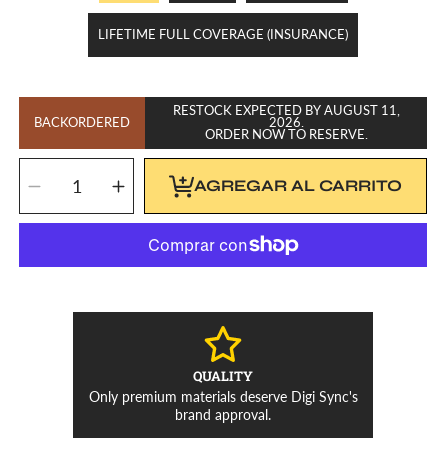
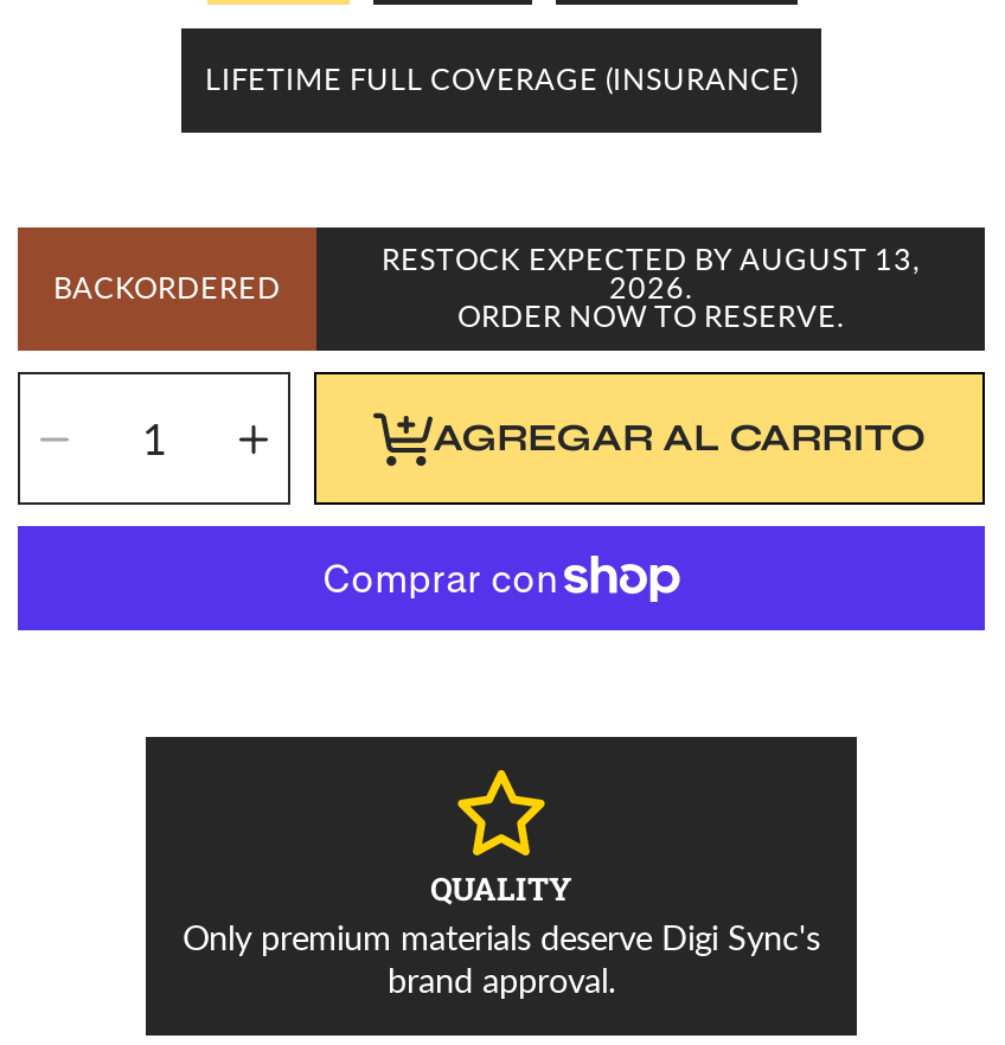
- RESTOCK EXPECTED BY AUGUST 11,
+ RESTOCK EXPECTED BY AUGUST 13,
